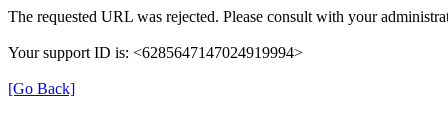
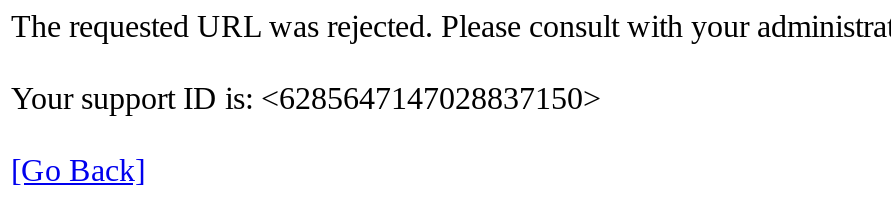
- Your support ID is: <6285647147024919994>
+ Your support ID is: <6285647147028837150>
